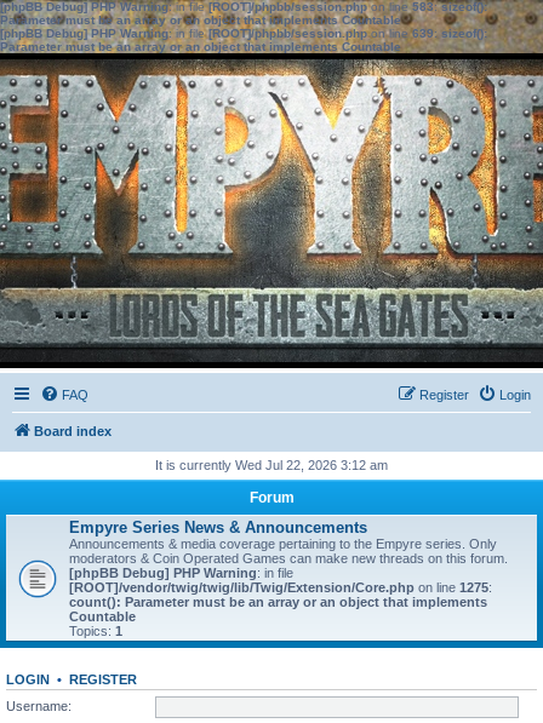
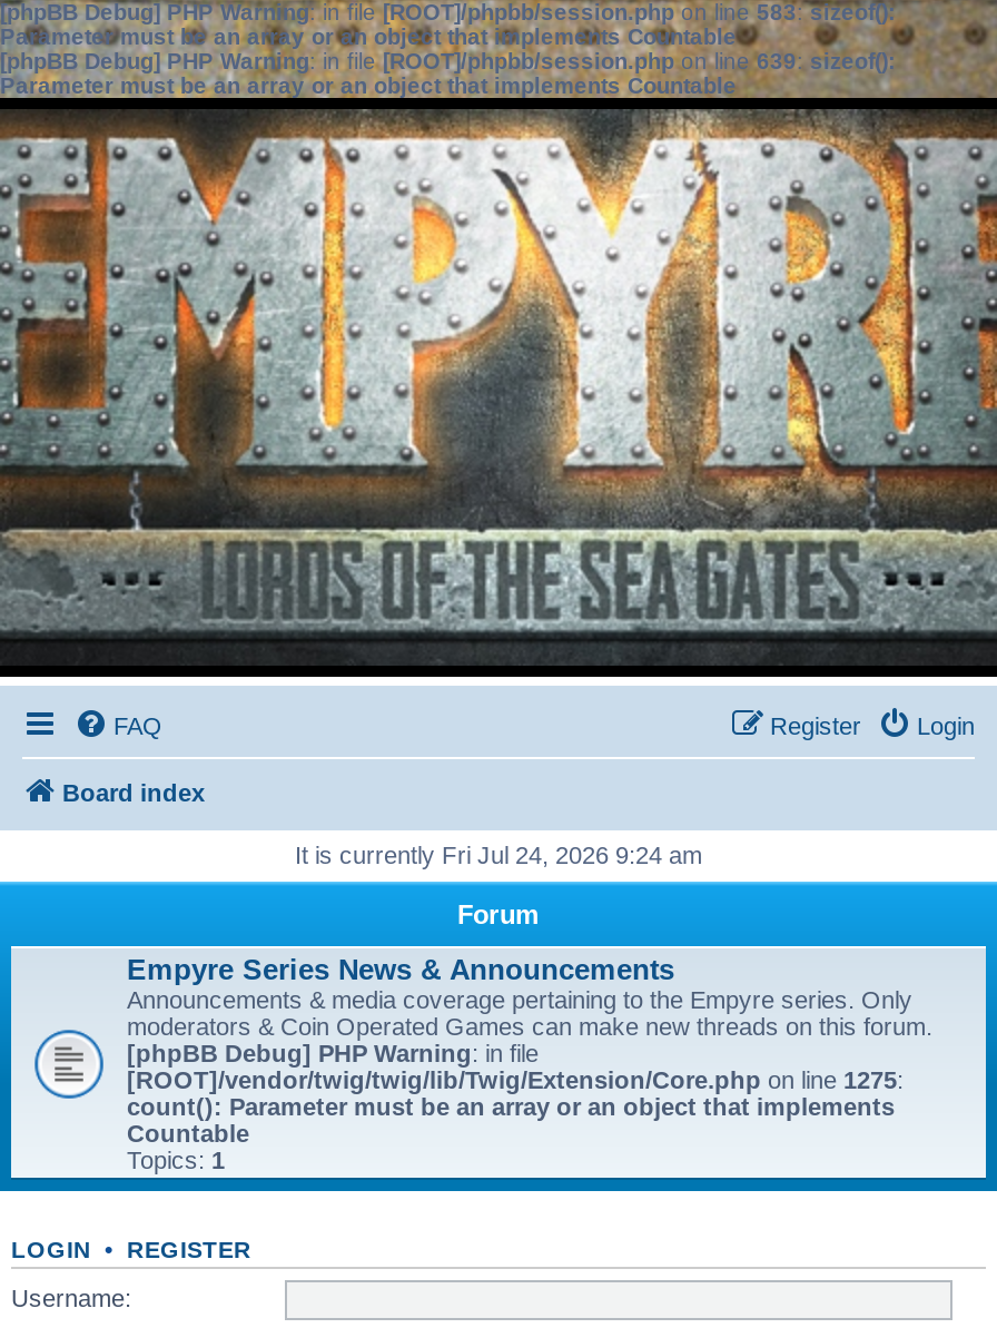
- It is currently Wed Jul 22, 2026 3:12 am
+ It is currently Fri Jul 24, 2026 9:24 am
